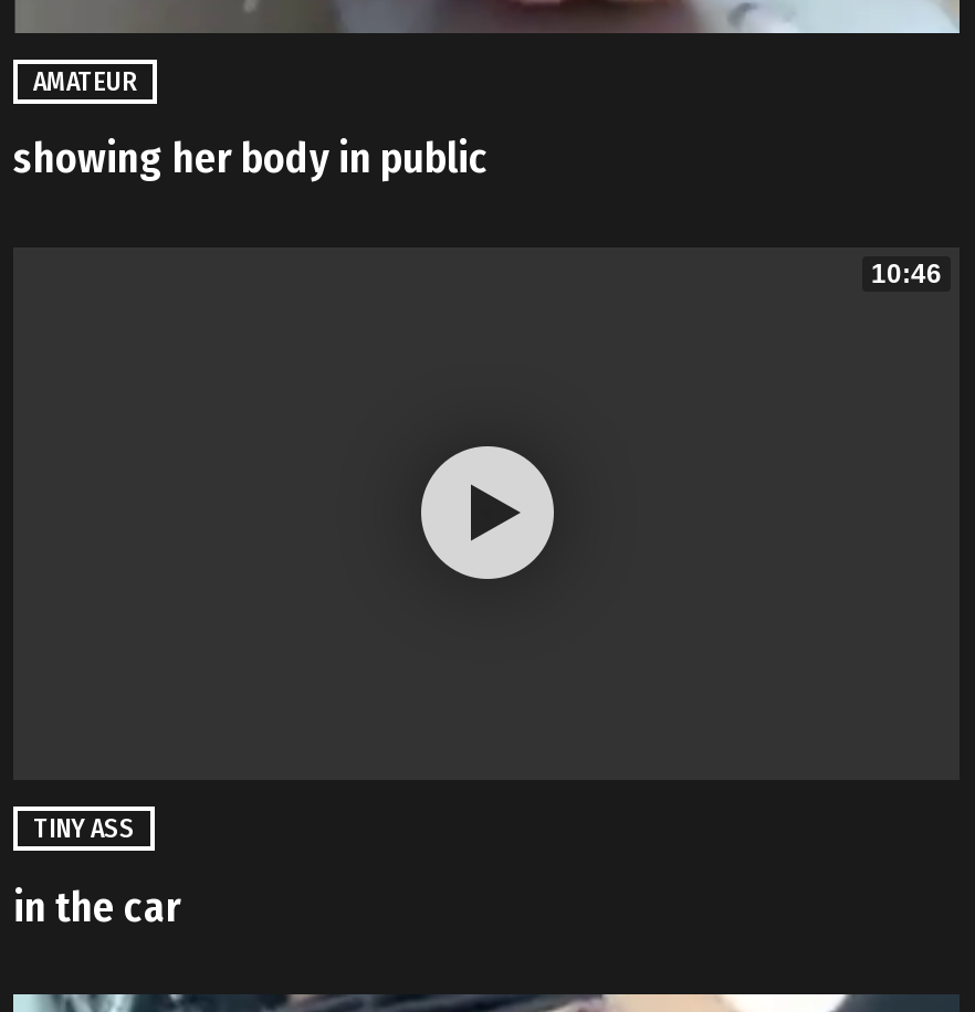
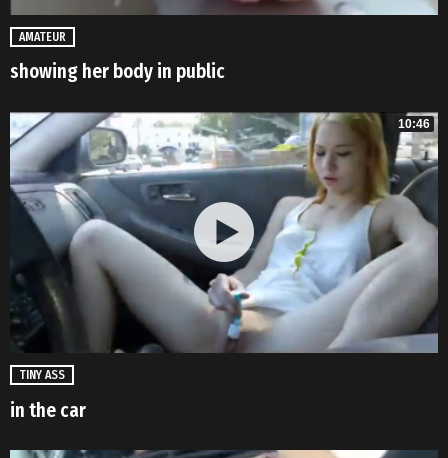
+ [image]
